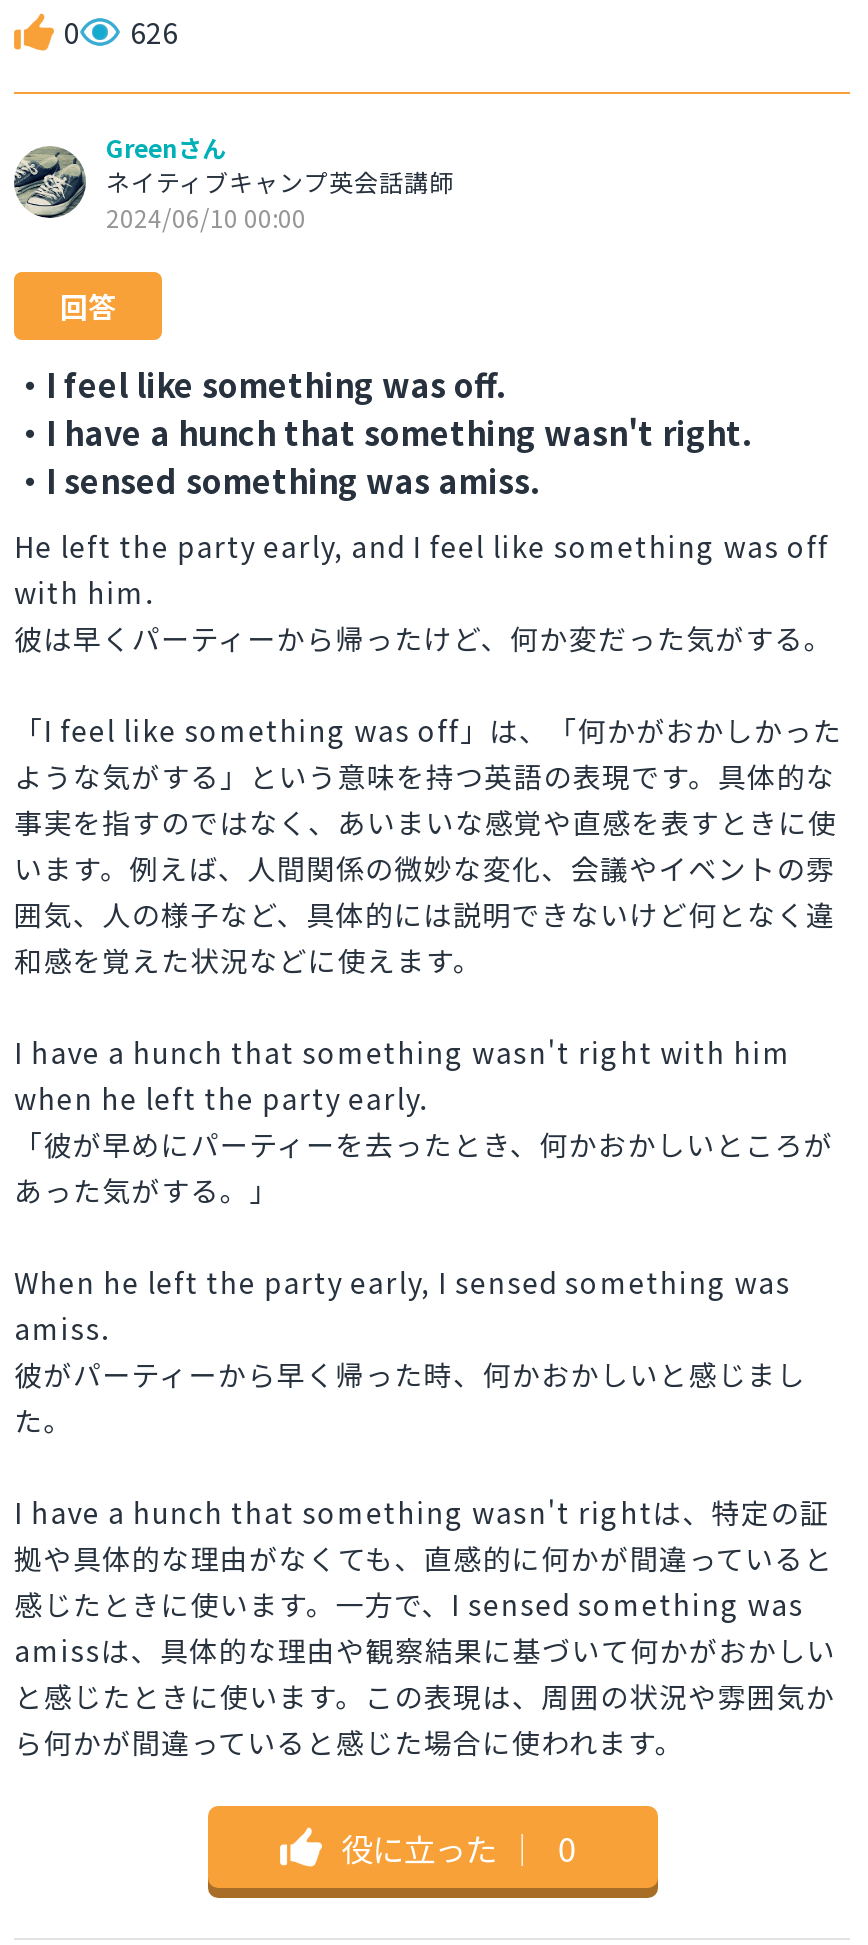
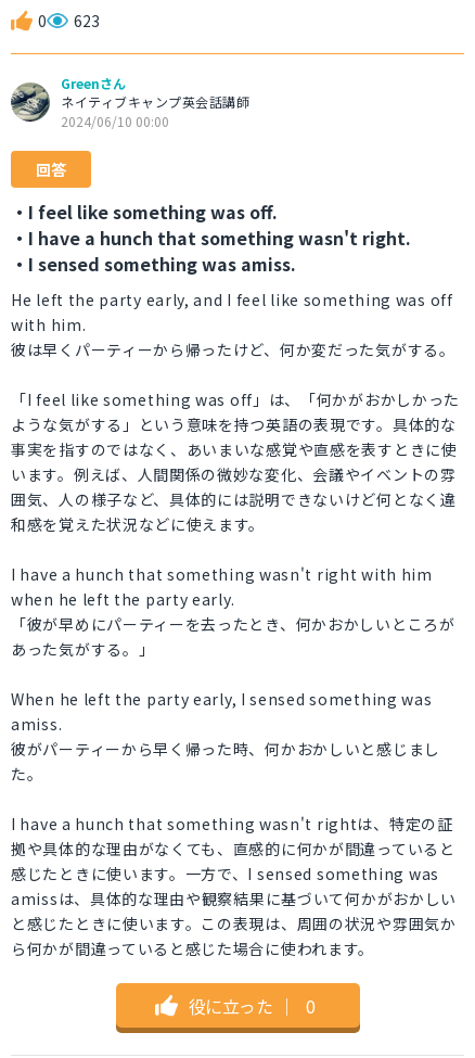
- 0 626
+ 0 623
